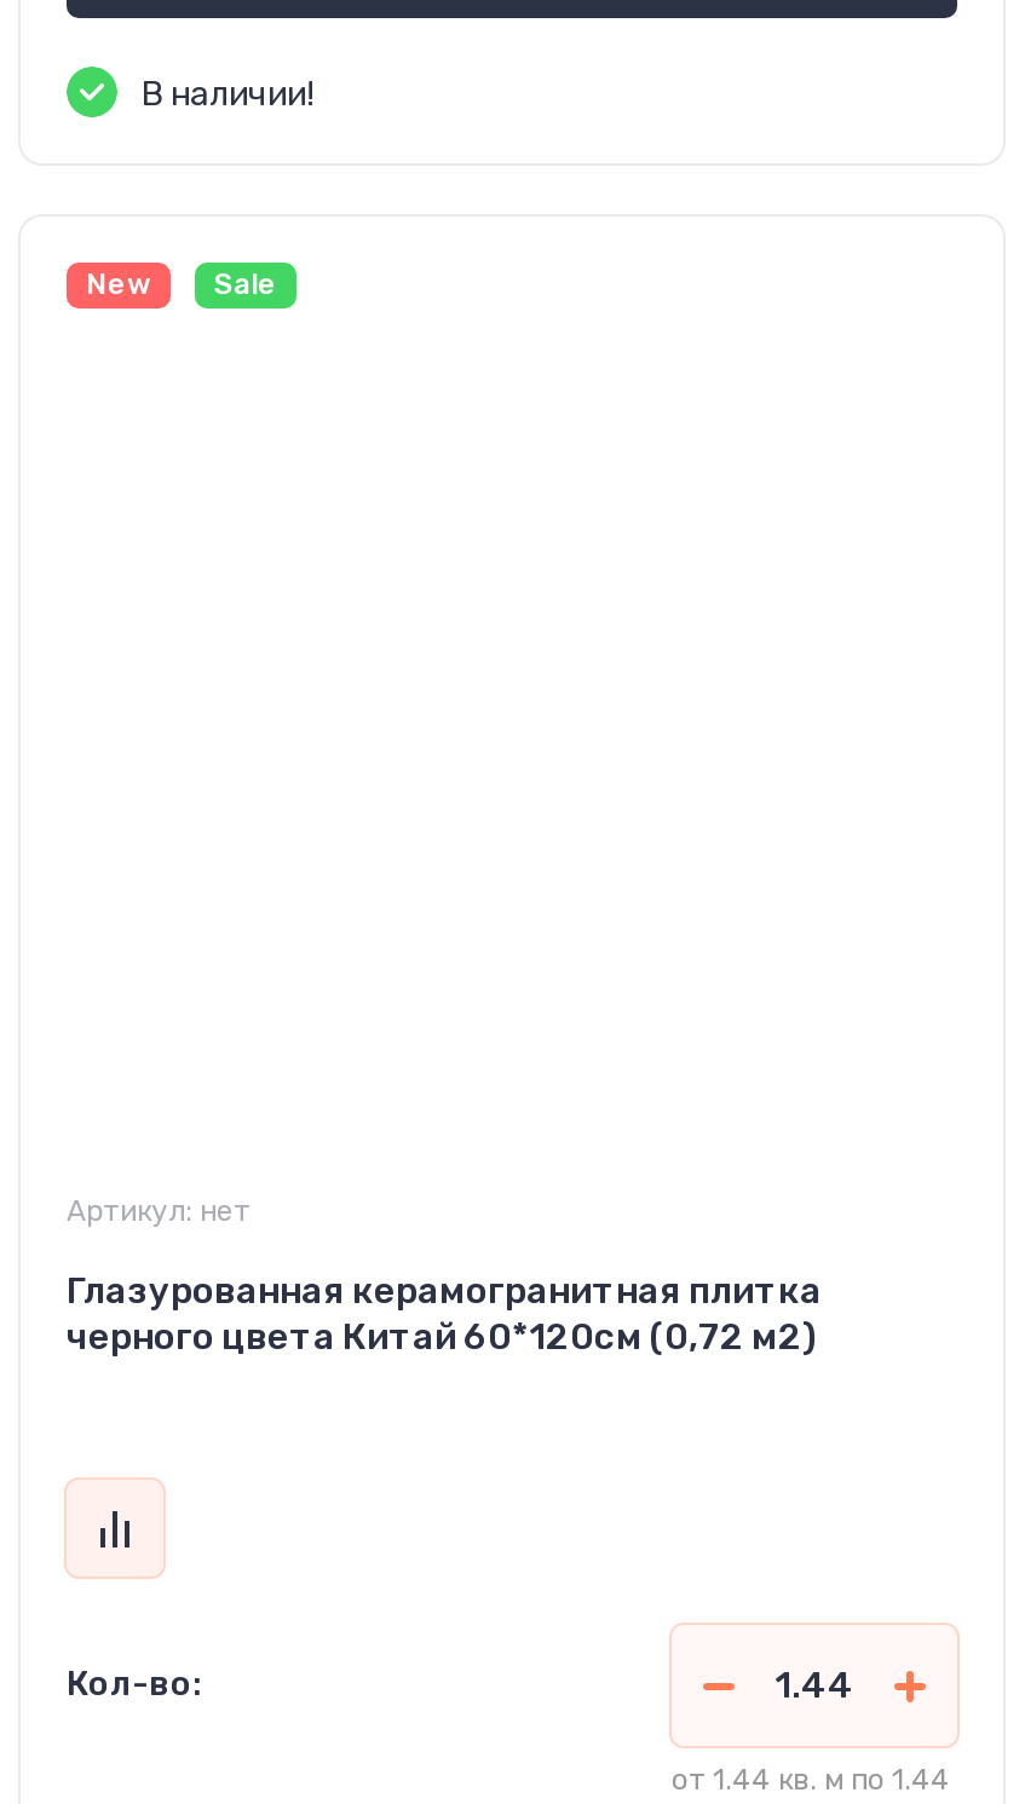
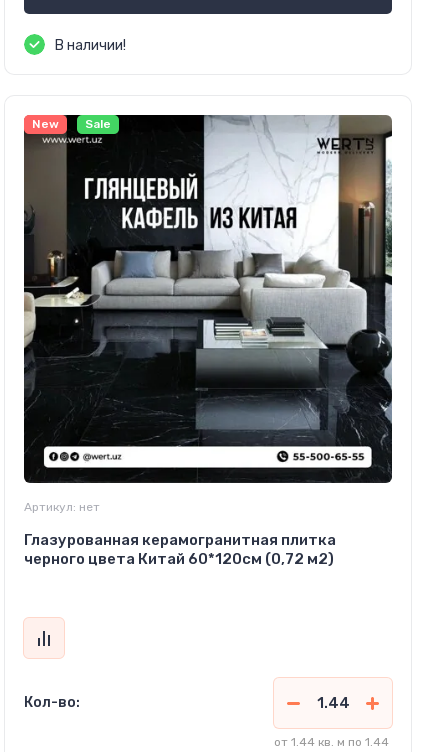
+ [image]
